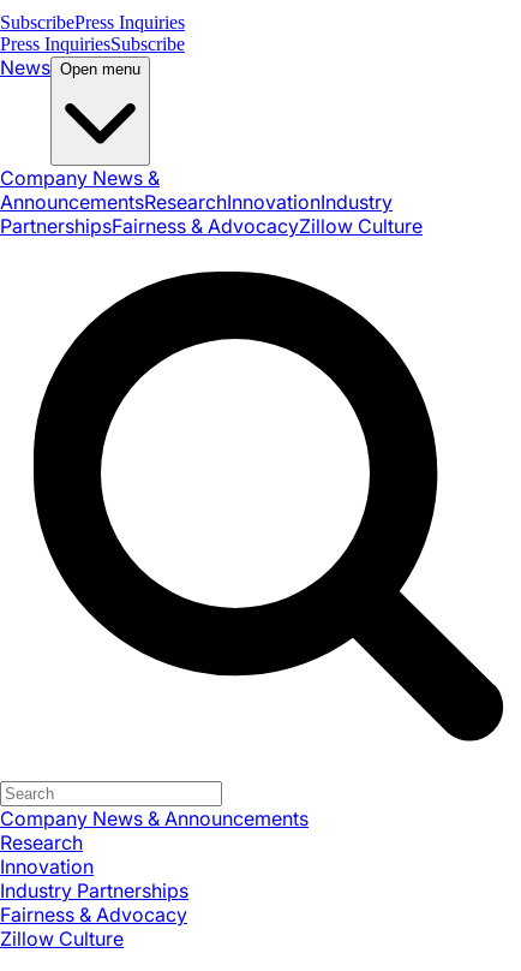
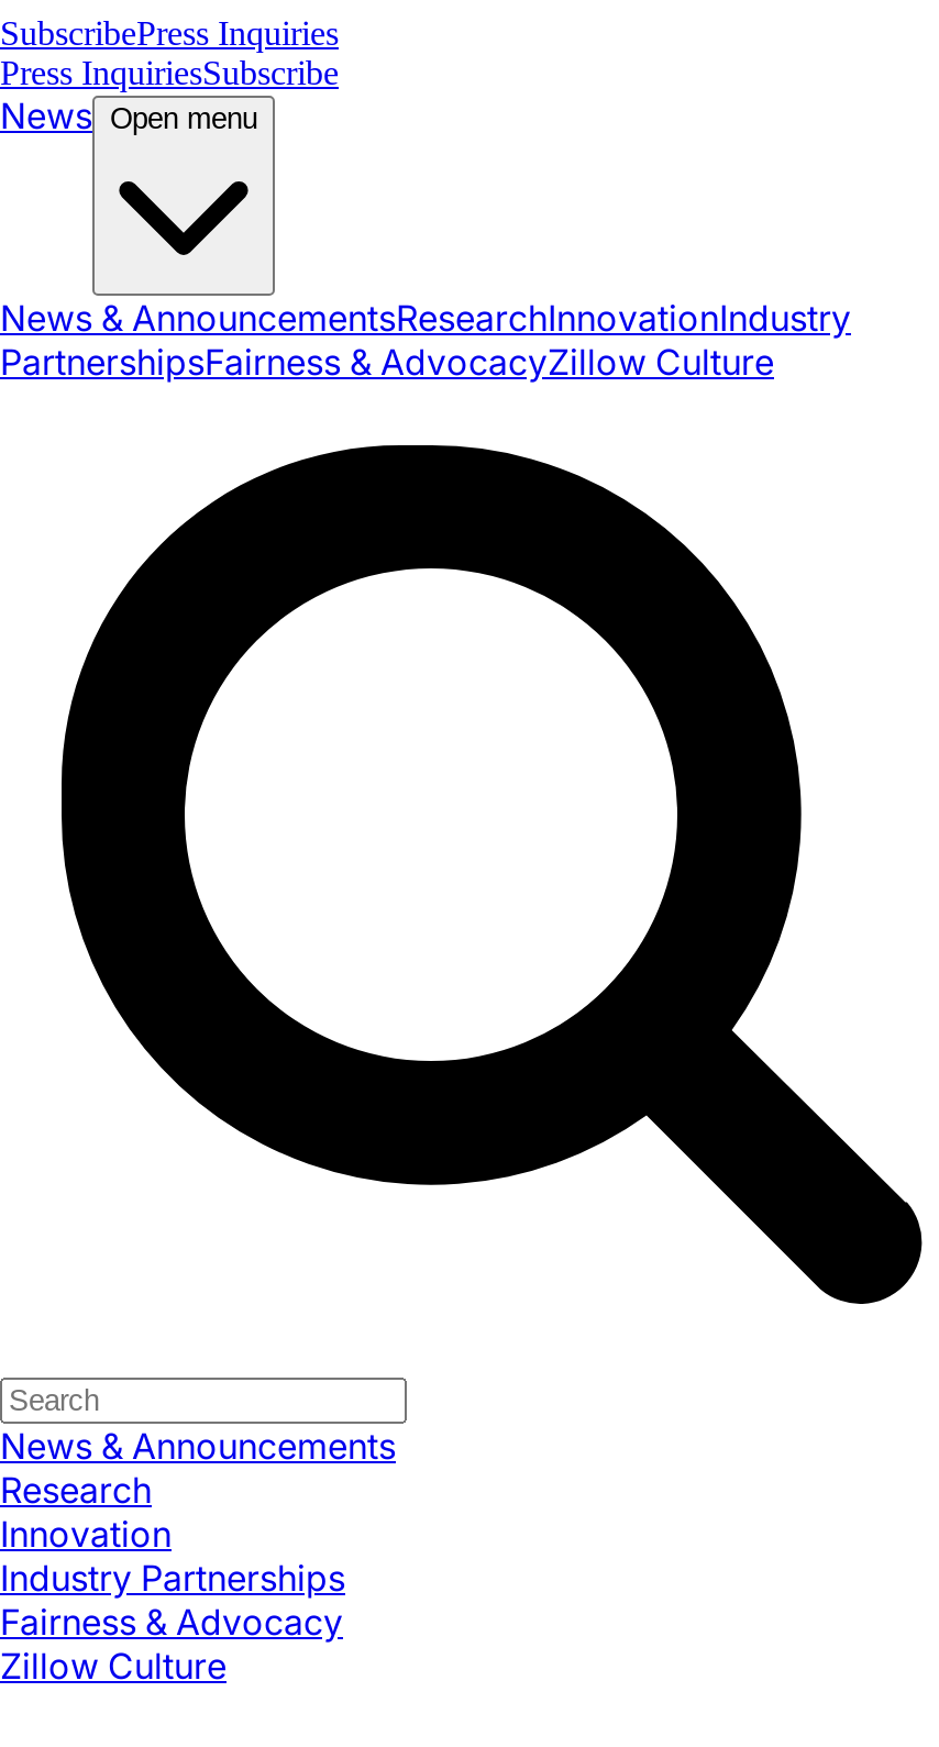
- Company News &
- AnnouncementsResearchInnovationIndustry
+ News & AnnouncementsResearchInnovationIndustry

- Company News & Announcements
+ News & Announcements
